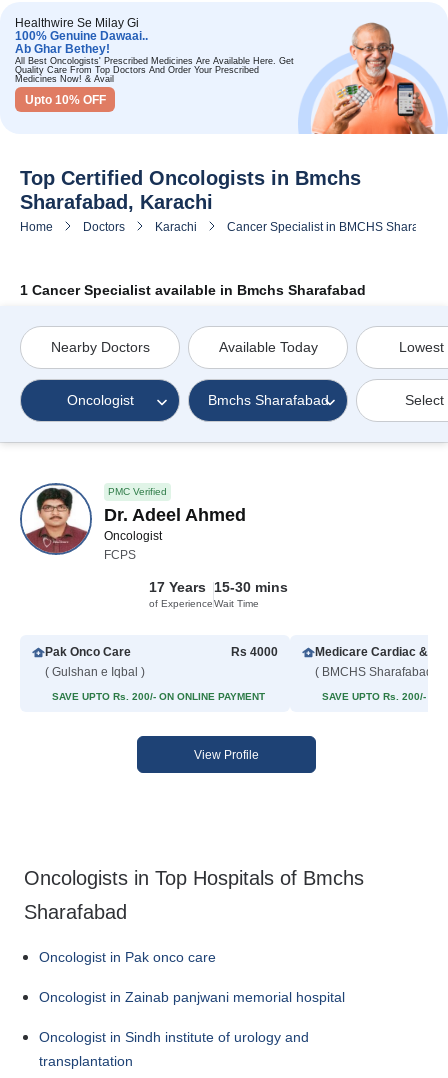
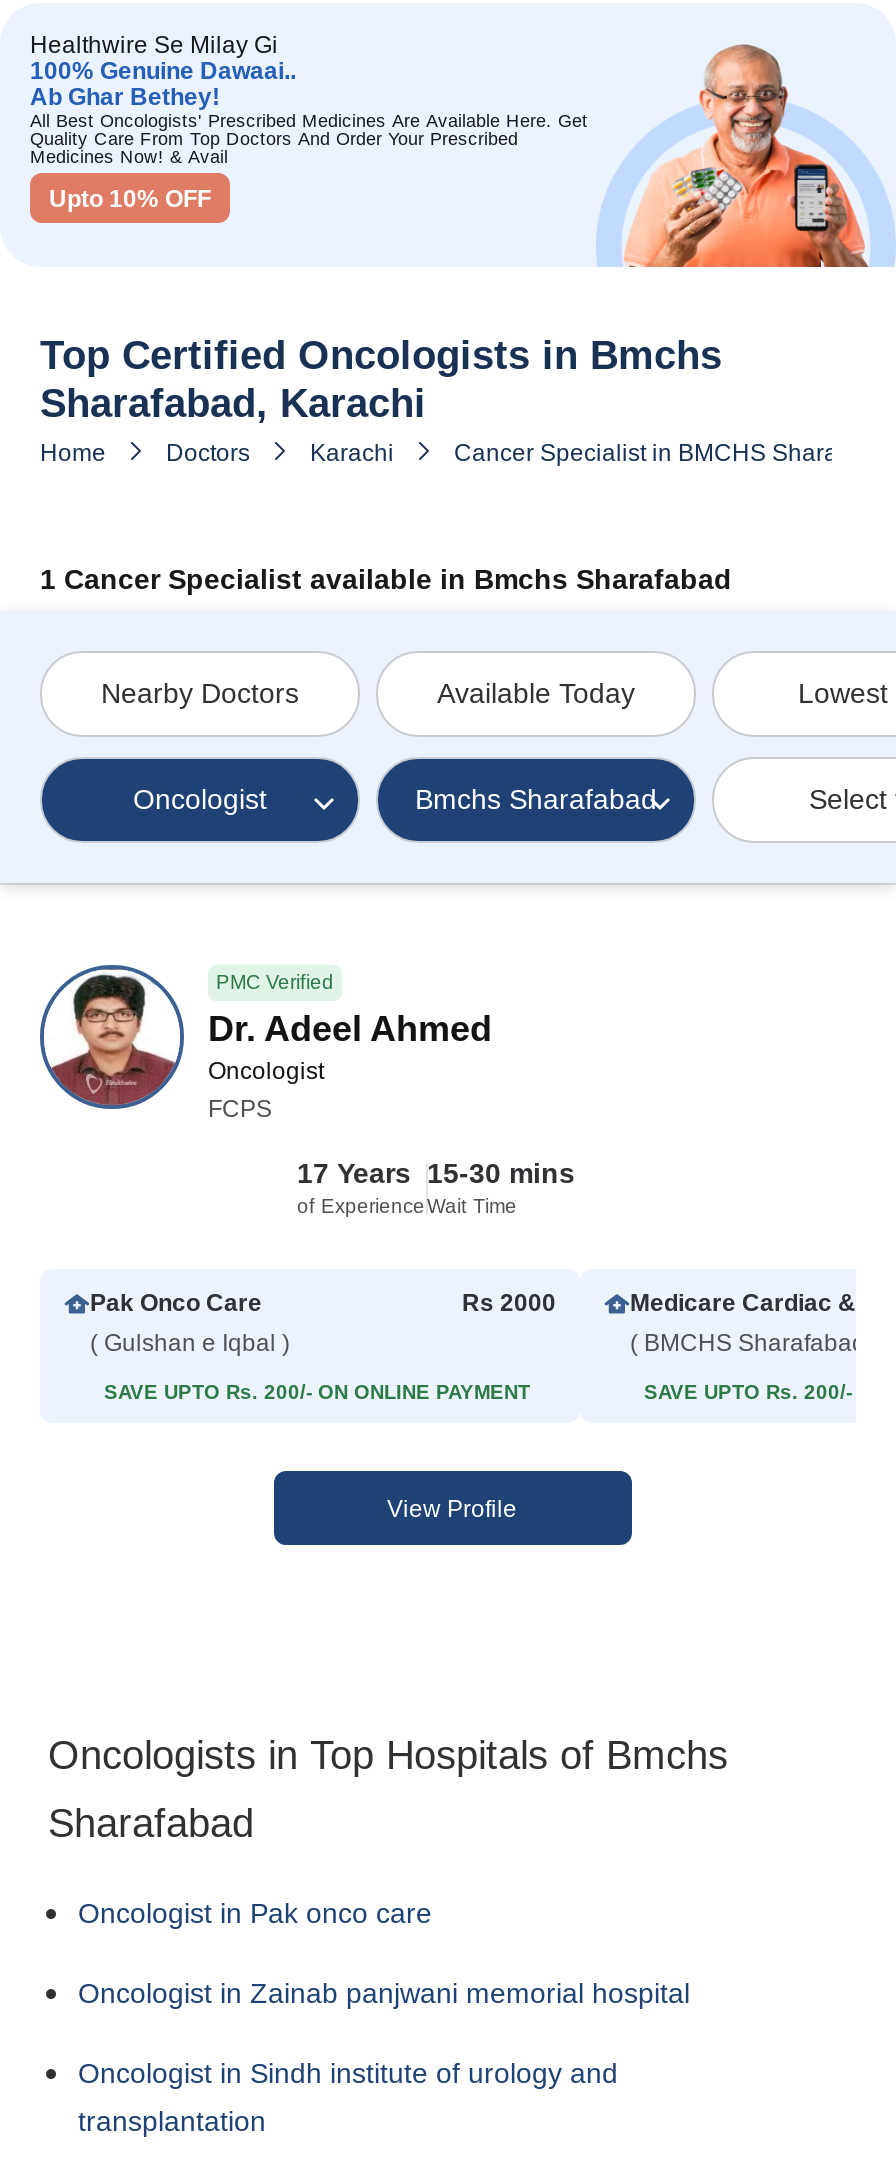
- Rs 4000
+ Rs 2000
